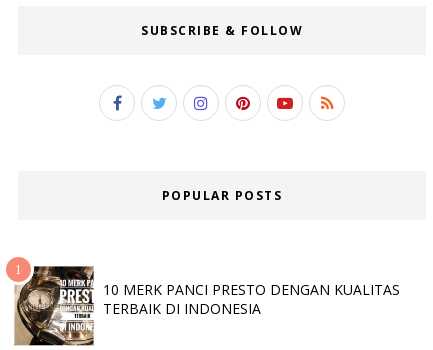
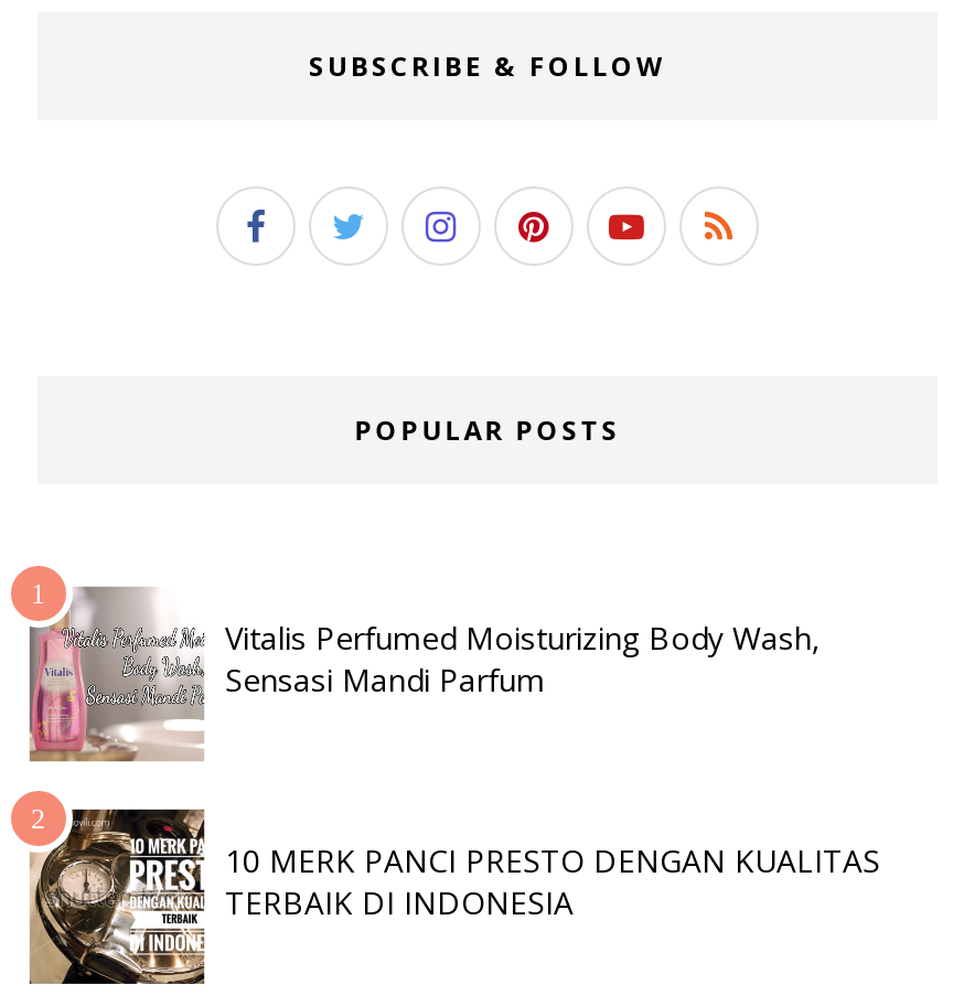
+ [image]
+ Vitalis Perfumed Moisturizing Body Wash,
+ Sensasi Mandi Parfum
